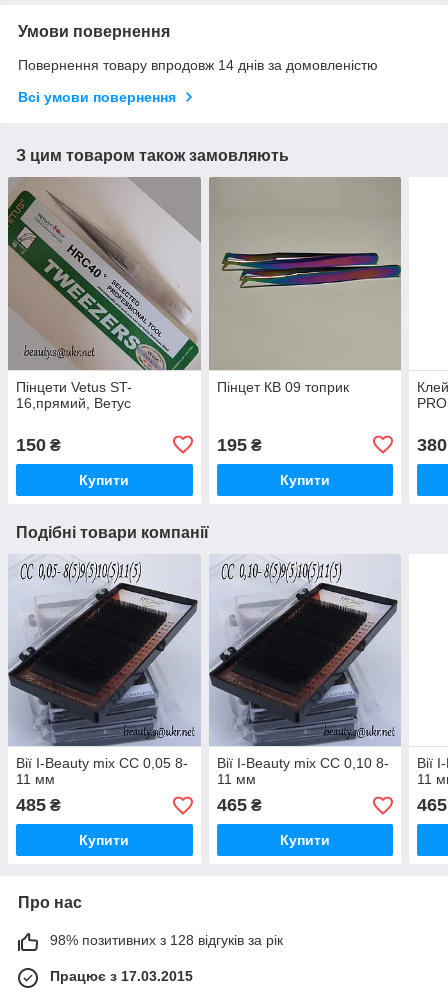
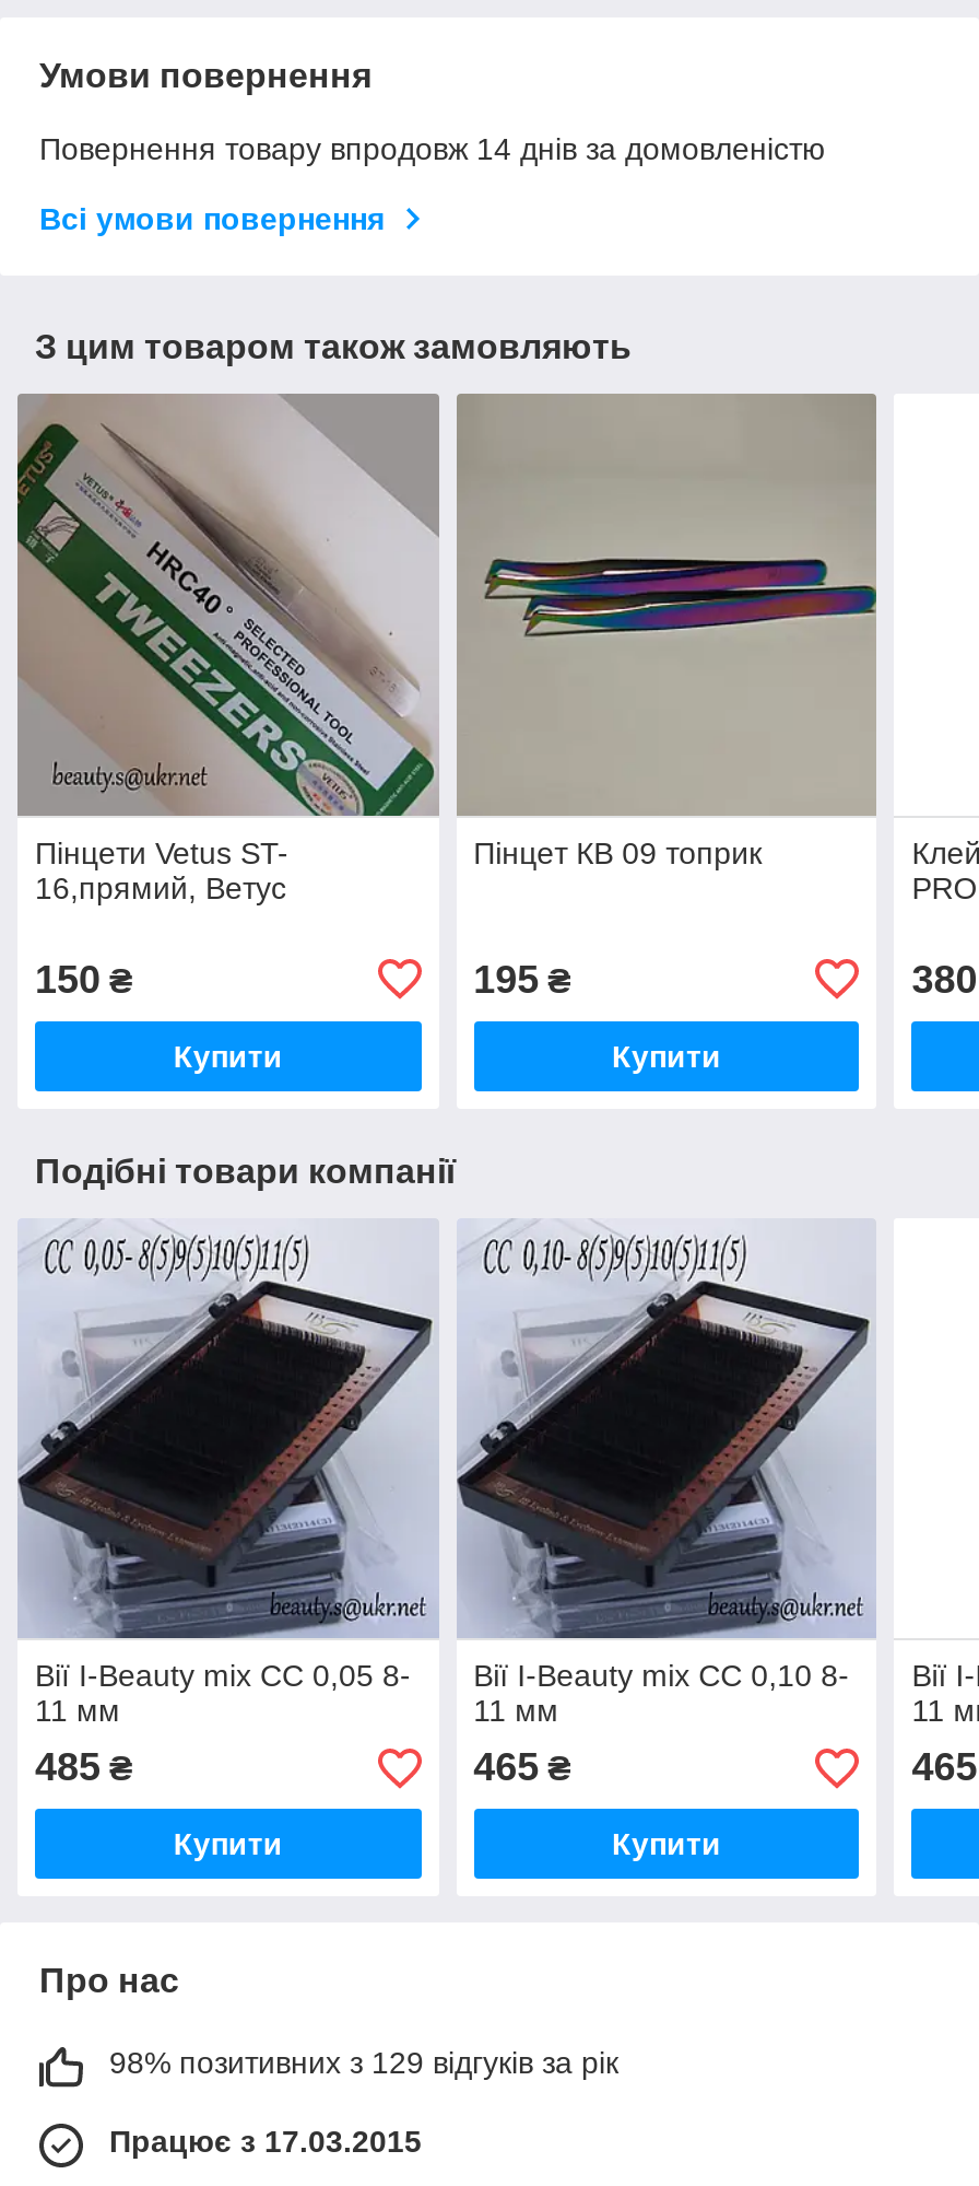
- 98% позитивних з 128 відгуків за рік
+ 98% позитивних з 129 відгуків за рік
